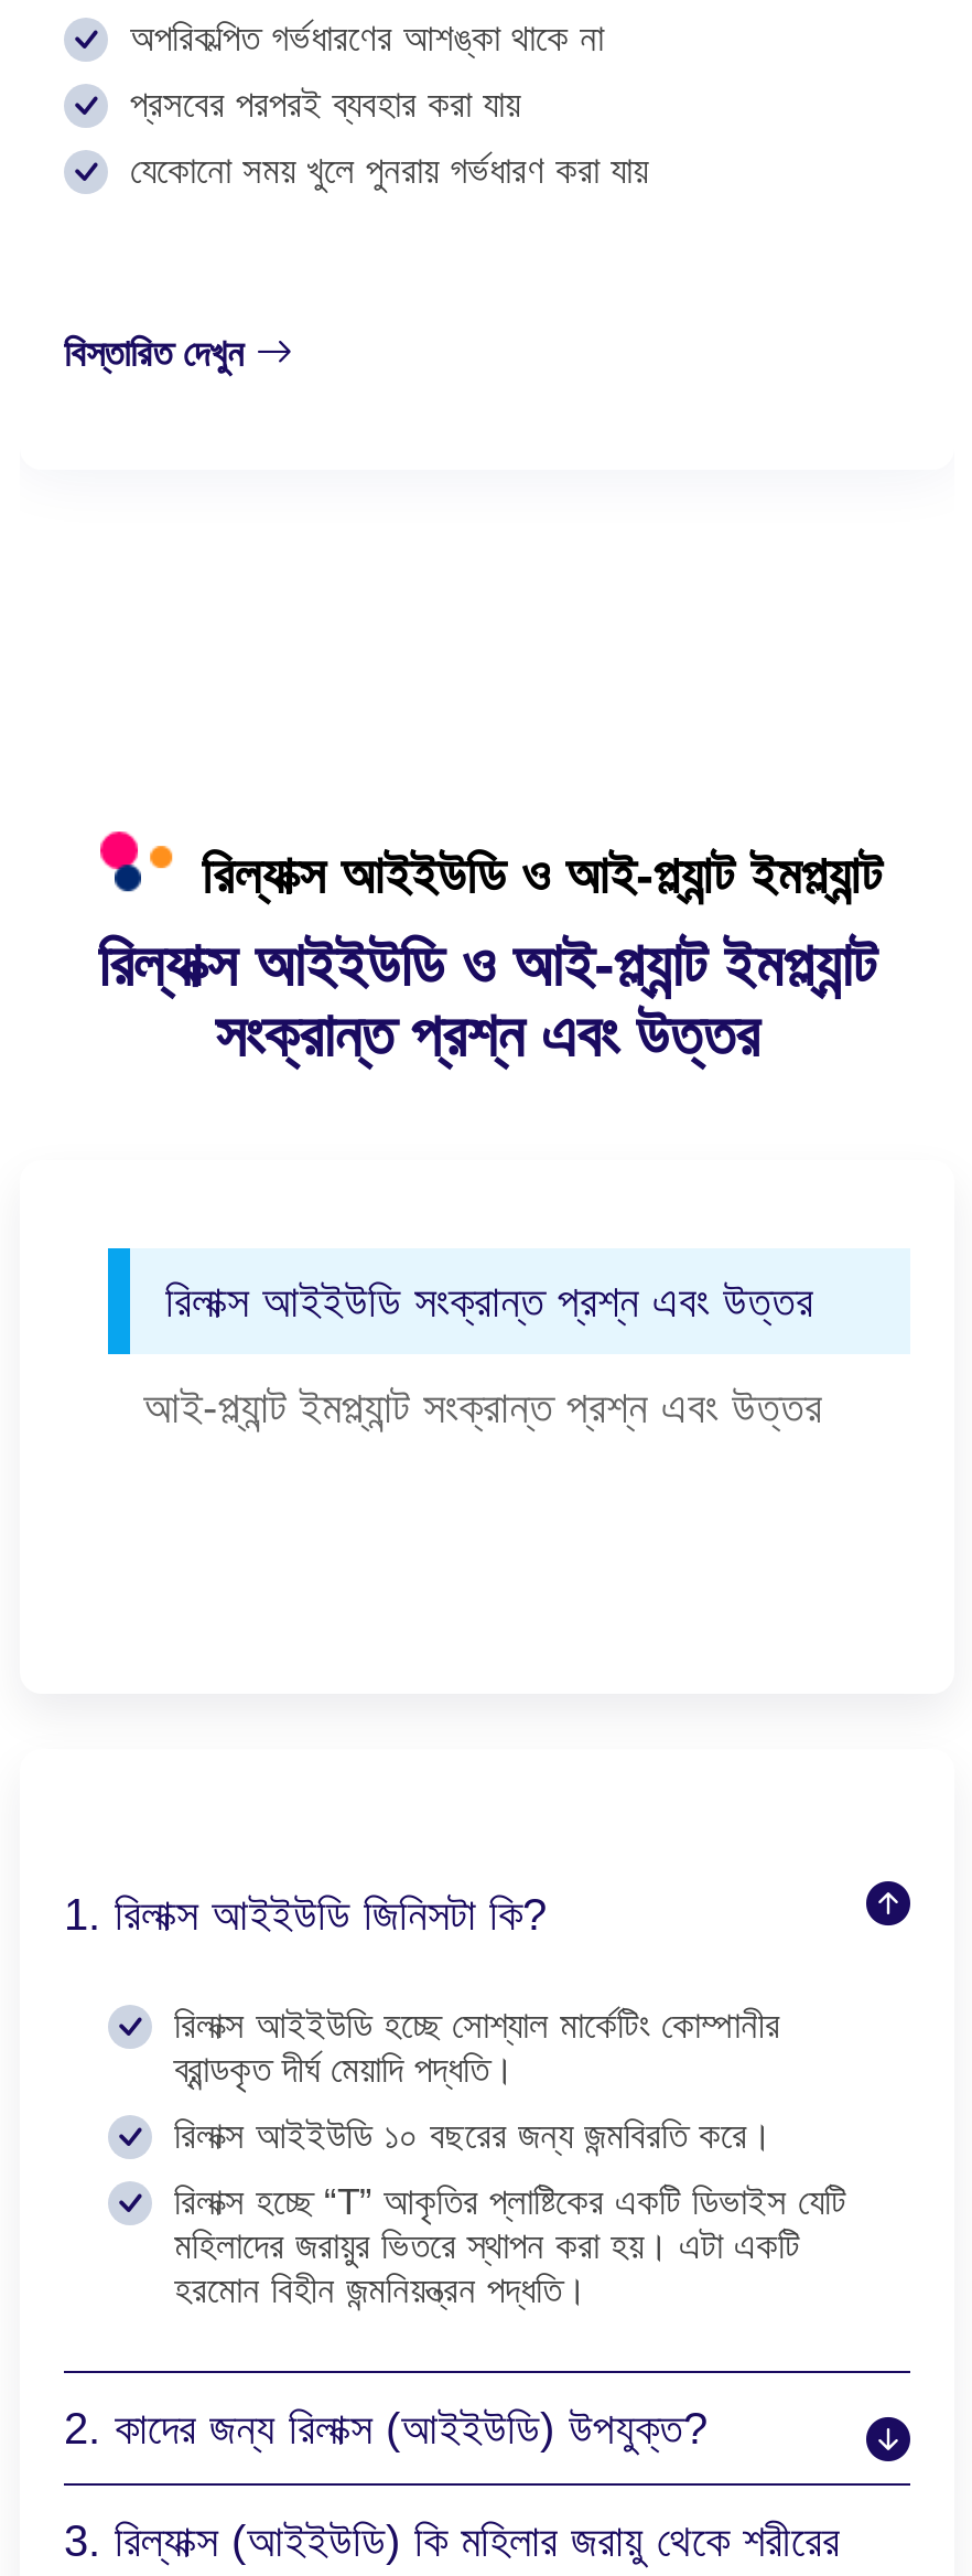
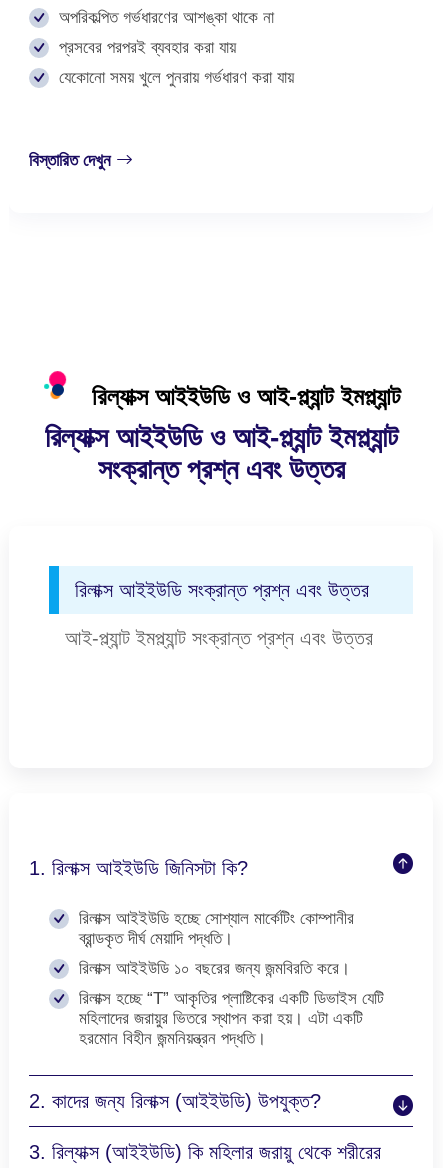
- [image]
+ [image]
